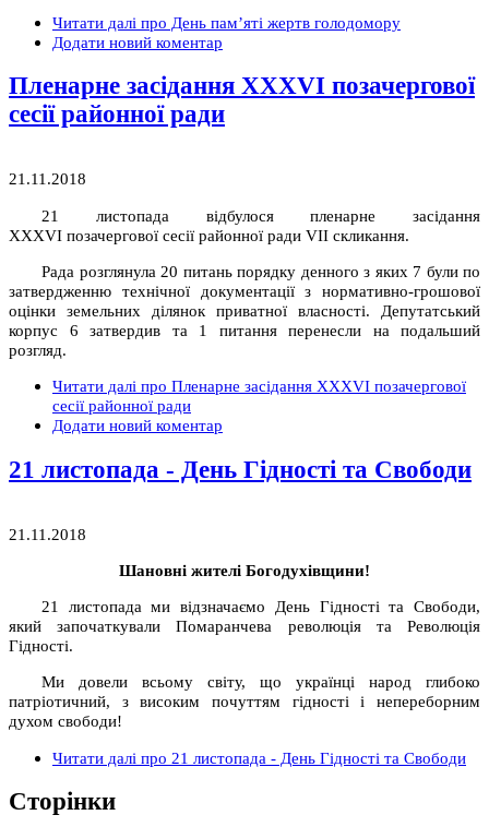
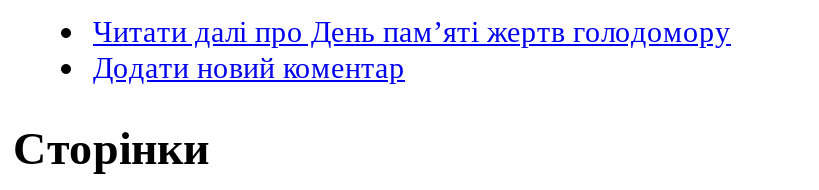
- Пленарне засідання ХХХVI позачергової
- сесії районної ради
- 21.11.2018
- 21 листопада відбулося пленарне засідання
- ХХХVI позачергової сесії районної ради VII скликання.
- Рада розглянула 20 питань порядку денного з яких 7 були по
- затвердженню технічної документації з нормативно-грошової
- оцінки земельних ділянок приватної власності. Депутатський
- корпус 6 затвердив та 1 питання перенесли на подальший
- розгляд.
- Читати далі про Пленарне засідання ХХХVI позачергової
- сесії районної ради
- Додати новий коментар
- 21 листопада - День Гідності та Свободи
- 21.11.2018
- Шановні жителі Богодухівщини!
- 21 листопада ми відзначаємо День Гідності та Свободи,
- який започаткували Помаранчева революція та Революція
- Гідності.
- Ми довели всьому світу, що українці народ глибоко
- патріотичний, з високим почуттям гідності і непереборним
- духом свободи!
- Читати далі про 21 листопада - День Гідності та Свободи
